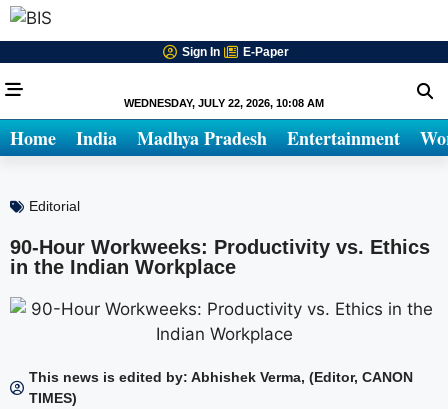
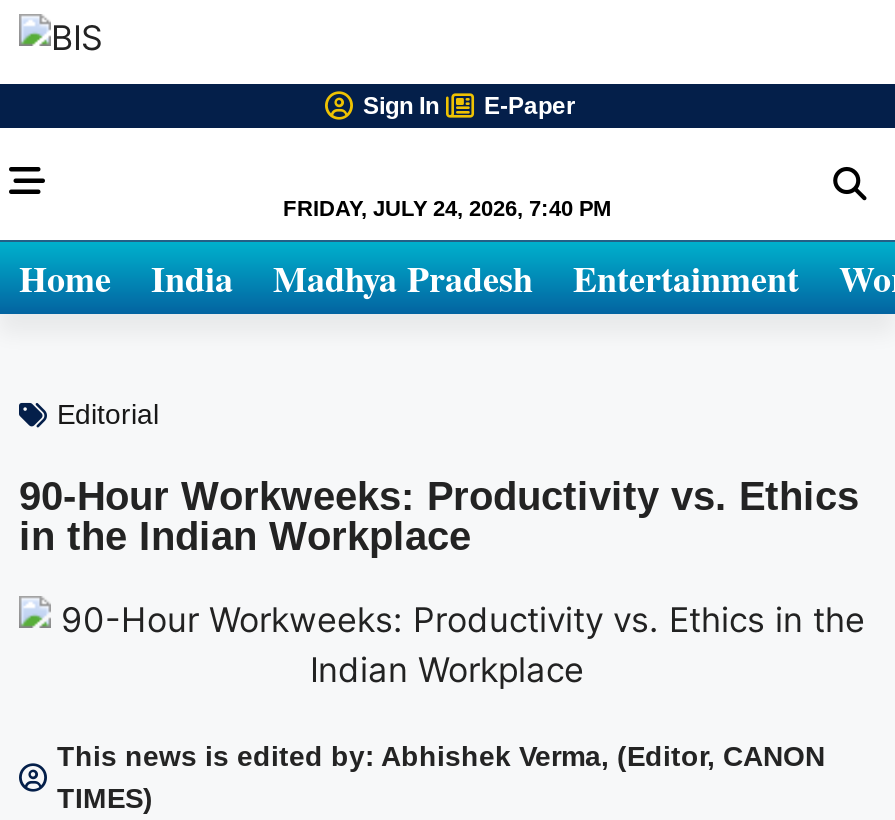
- WEDNESDAY, JULY 22, 2026, 10:08 AM
+ FRIDAY, JULY 24, 2026, 7:40 PM
